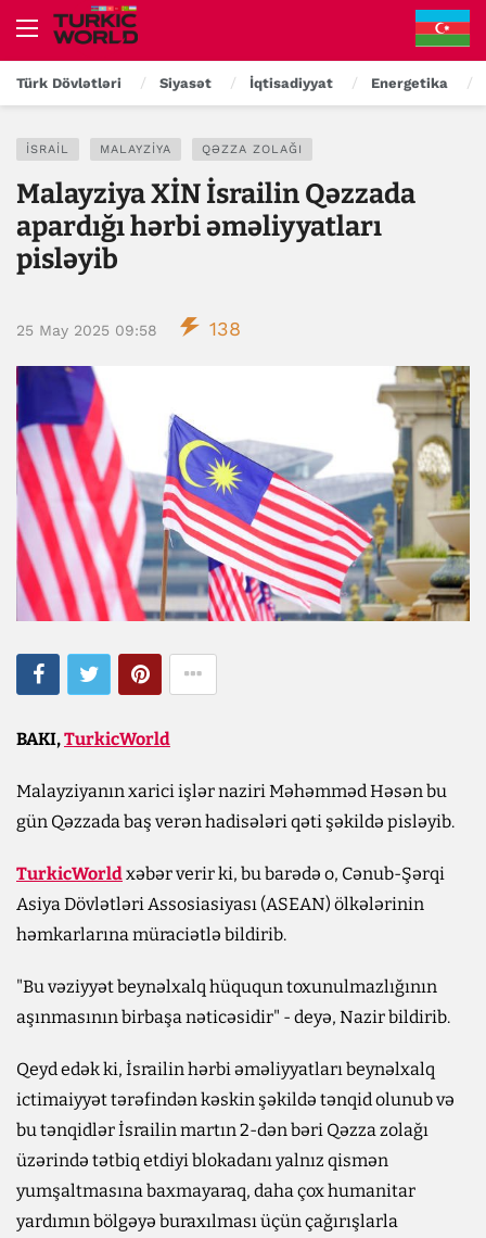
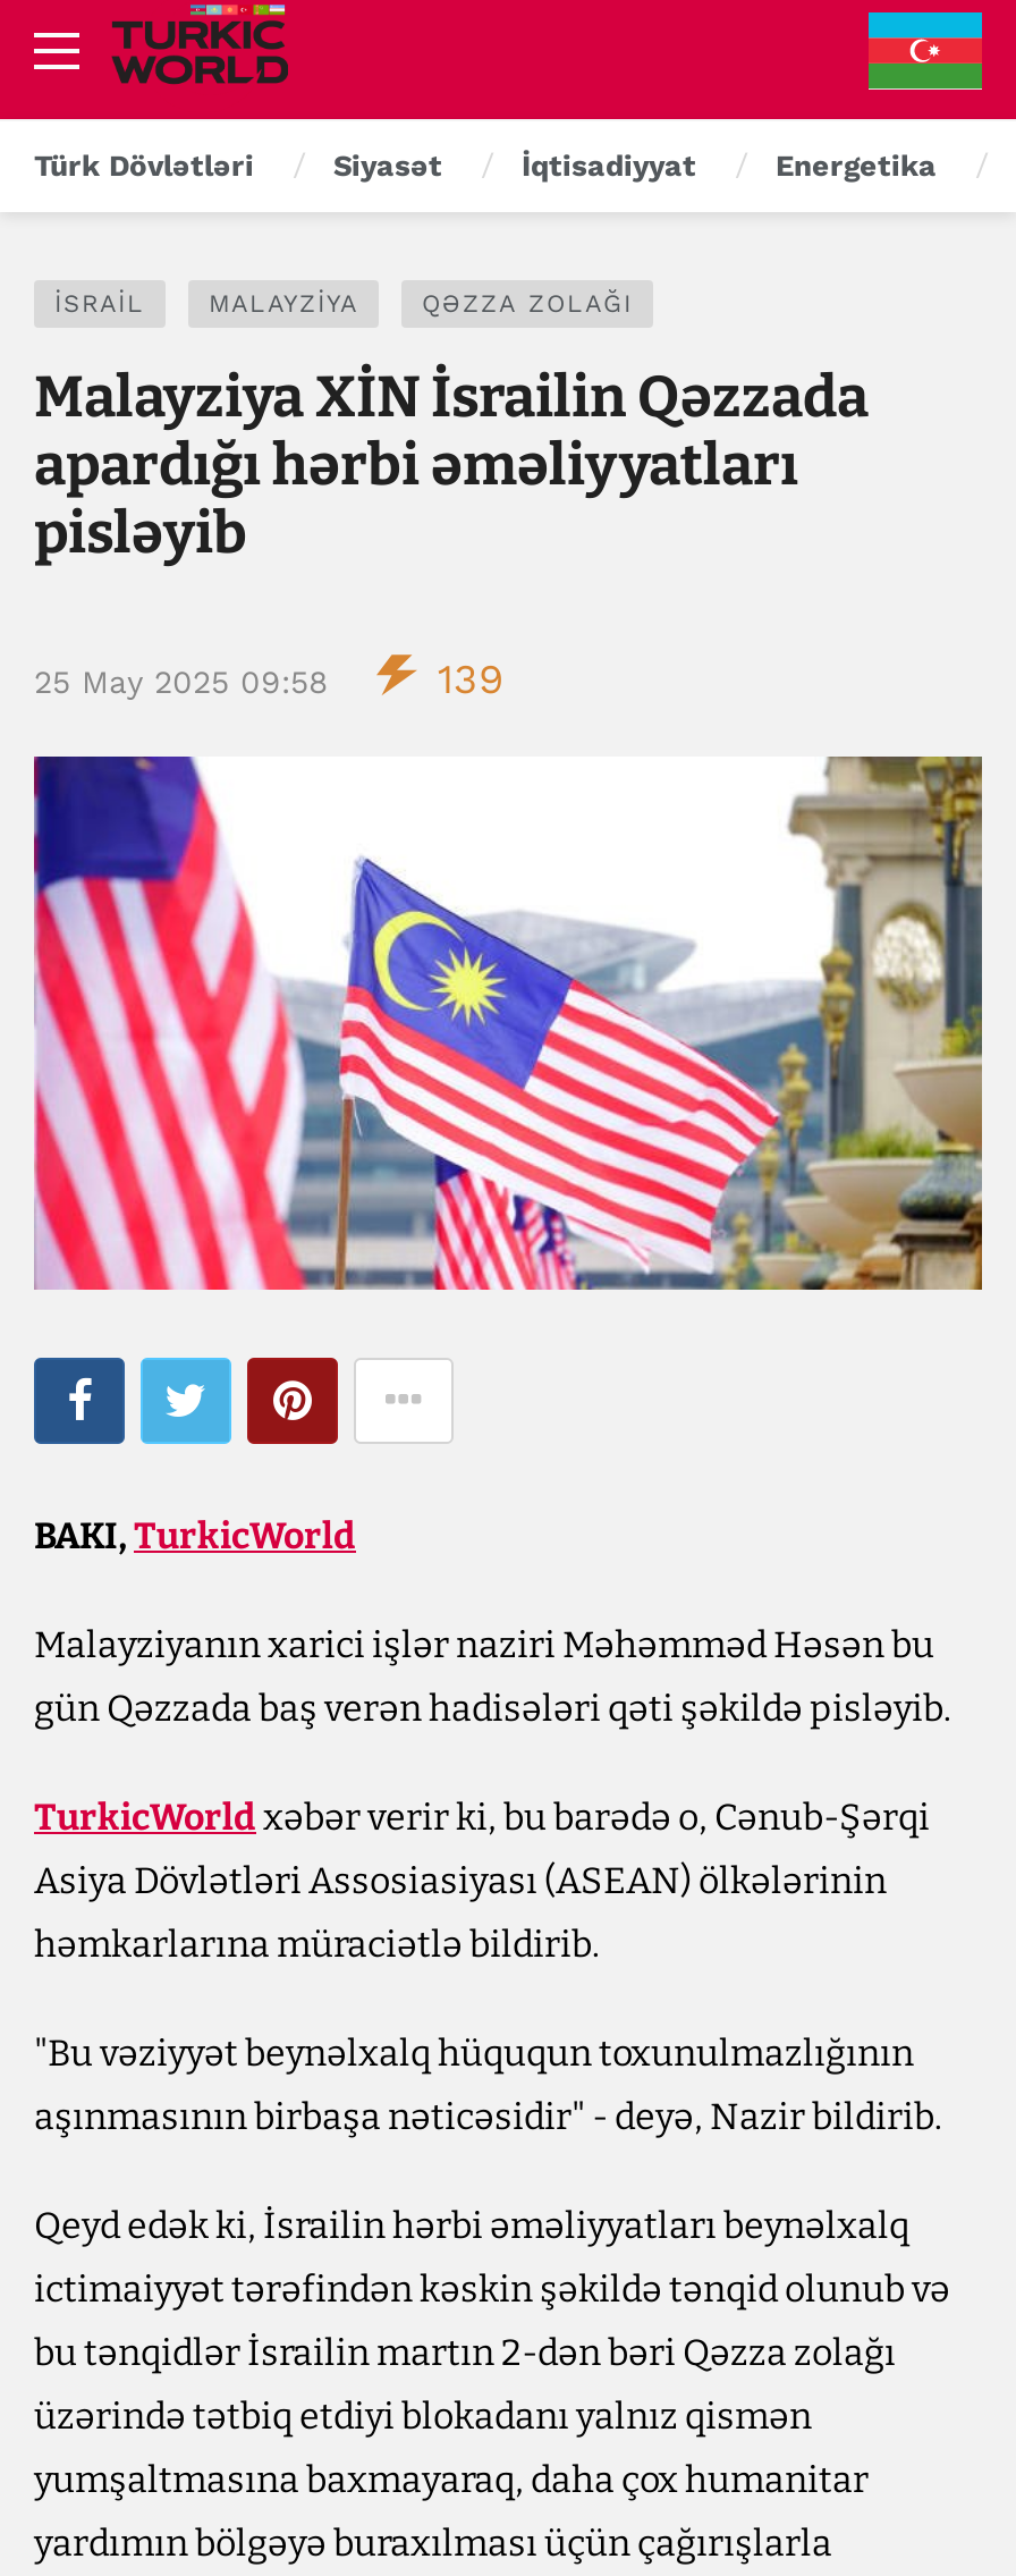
- 138
+ 139
